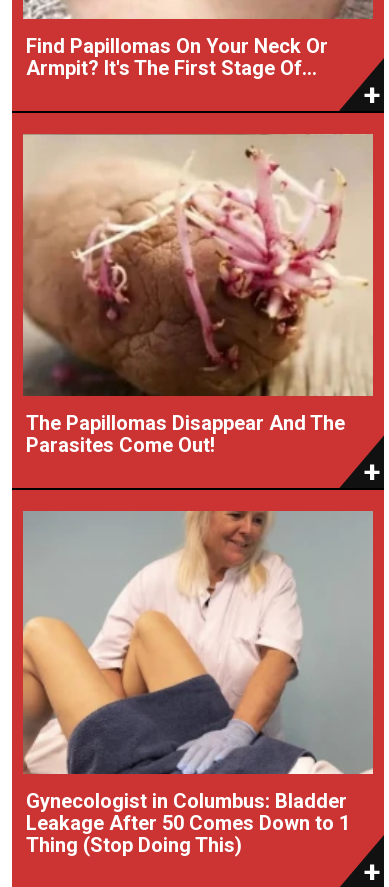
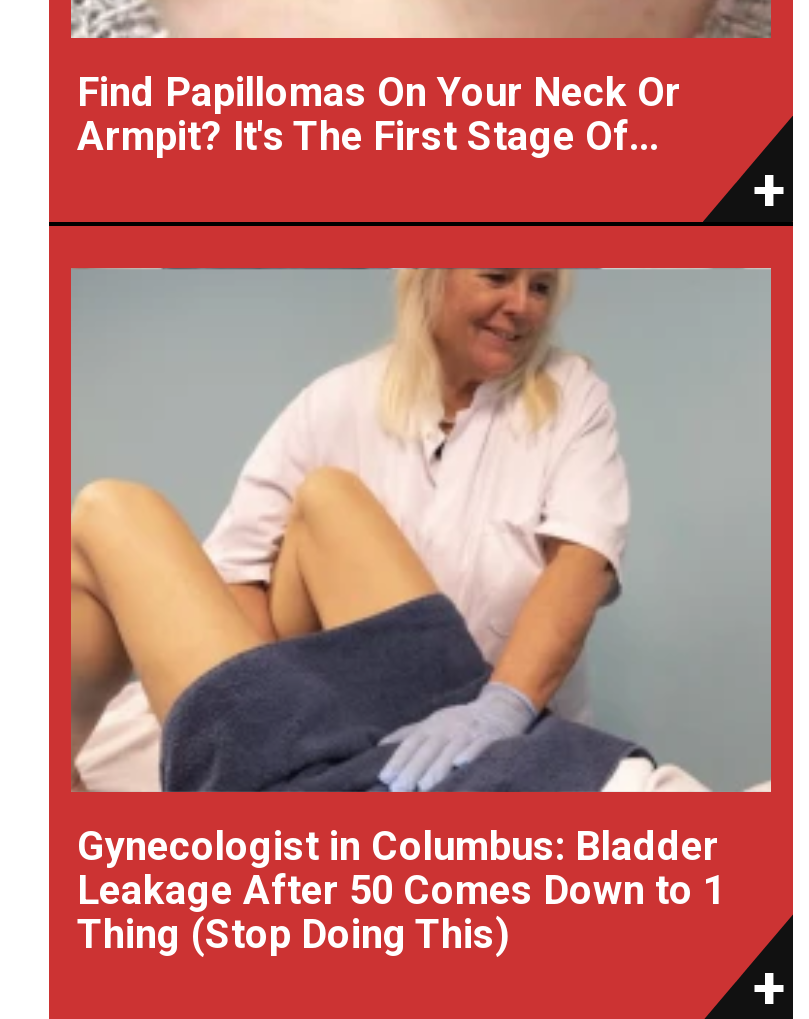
- [image]
- The Papillomas Disappear And The
- Parasites Come Out!
